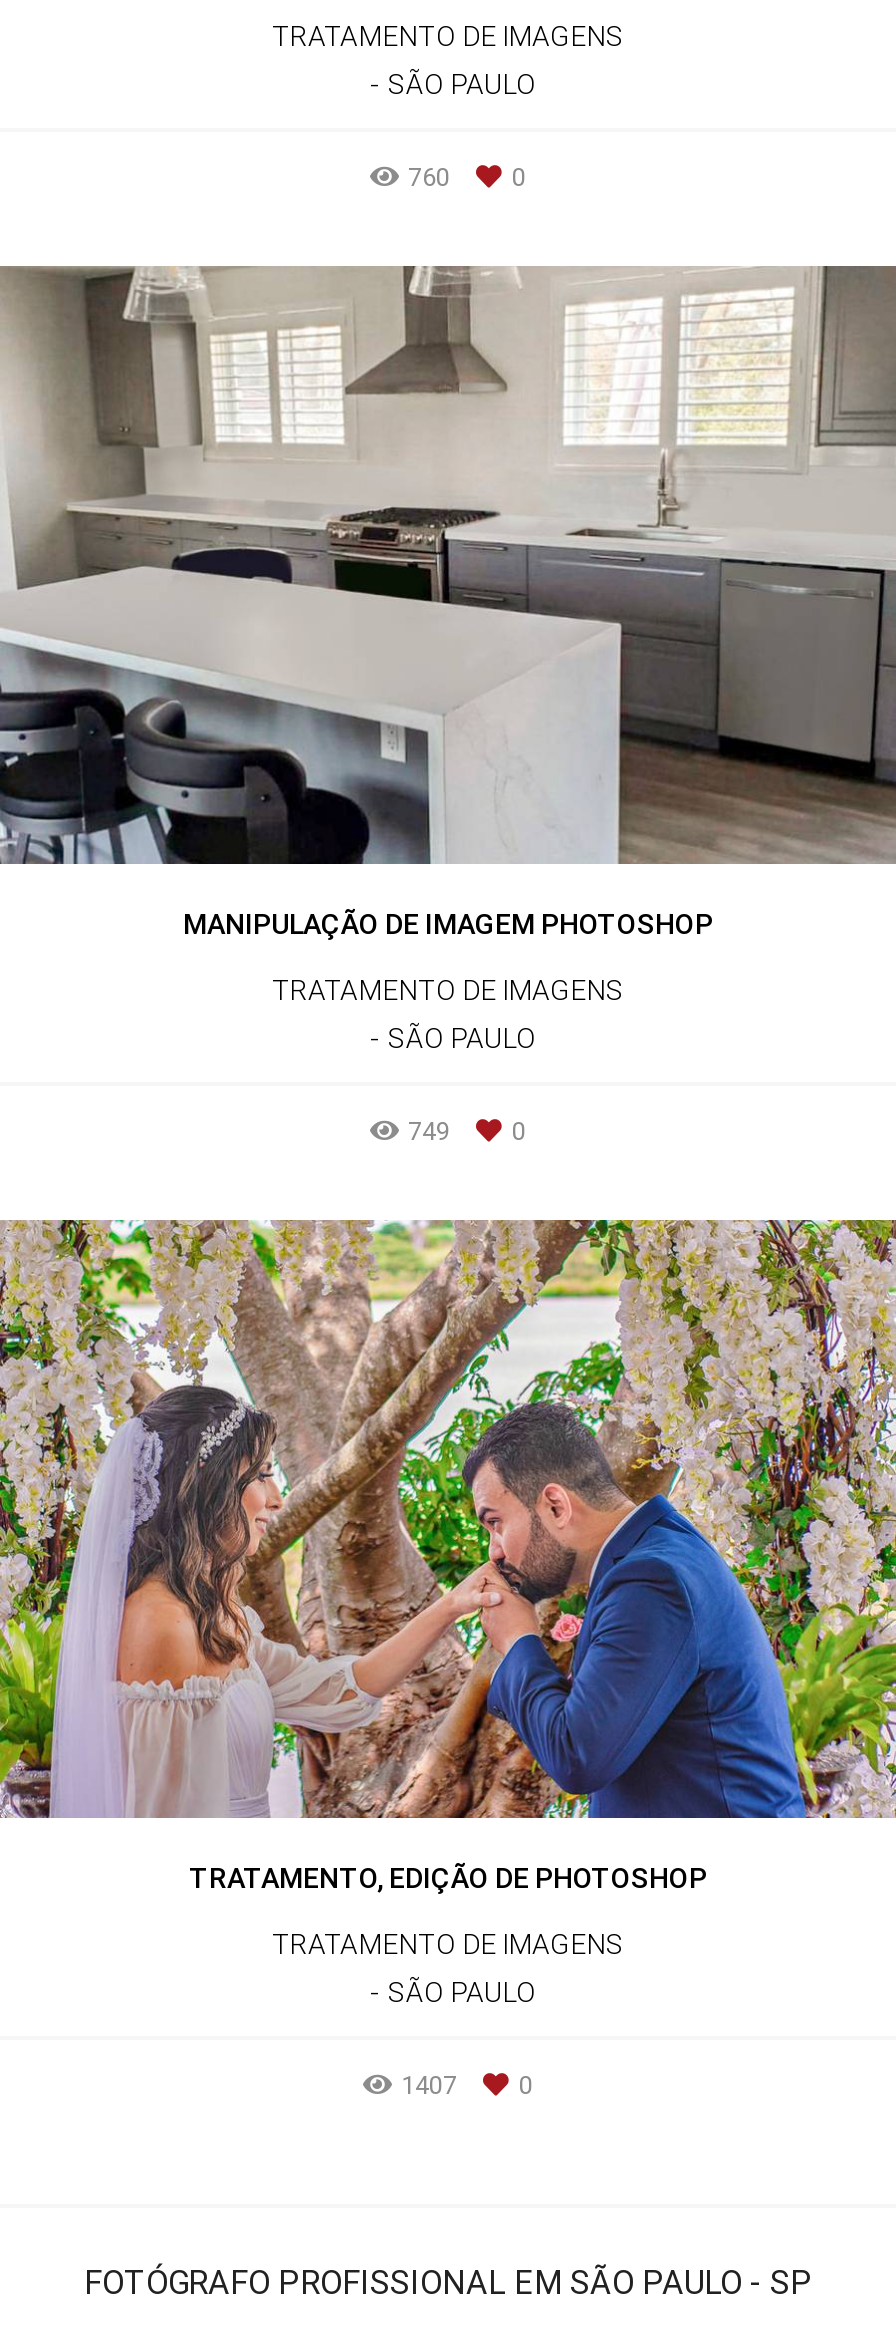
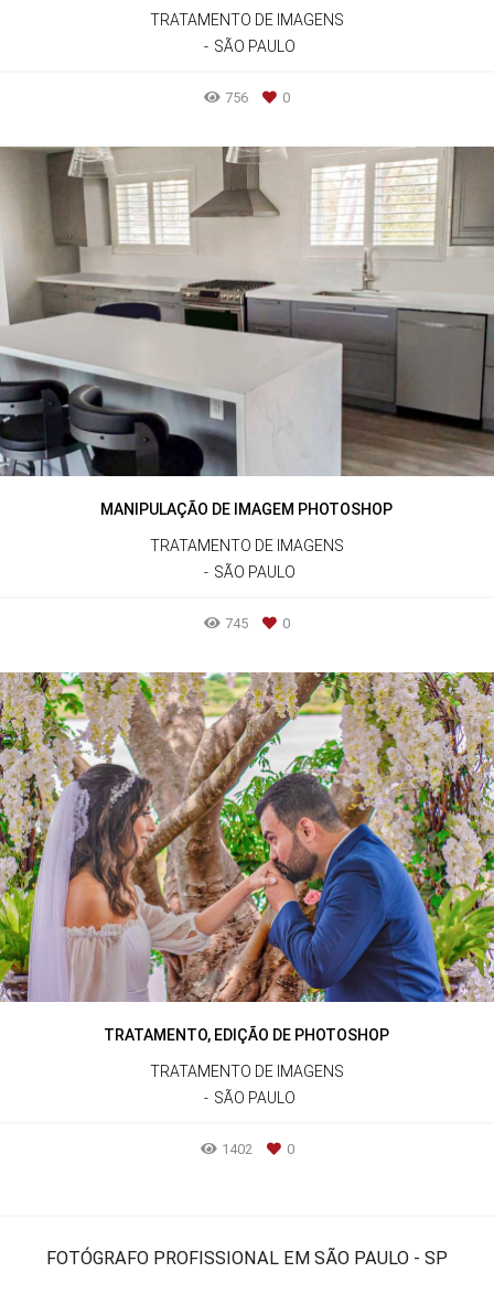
- 760
+ 756

- 749
+ 745

- 1407
+ 1402
